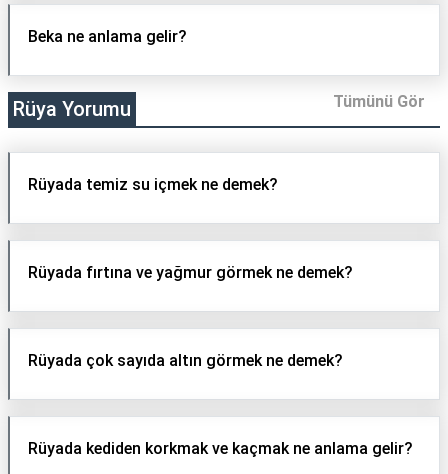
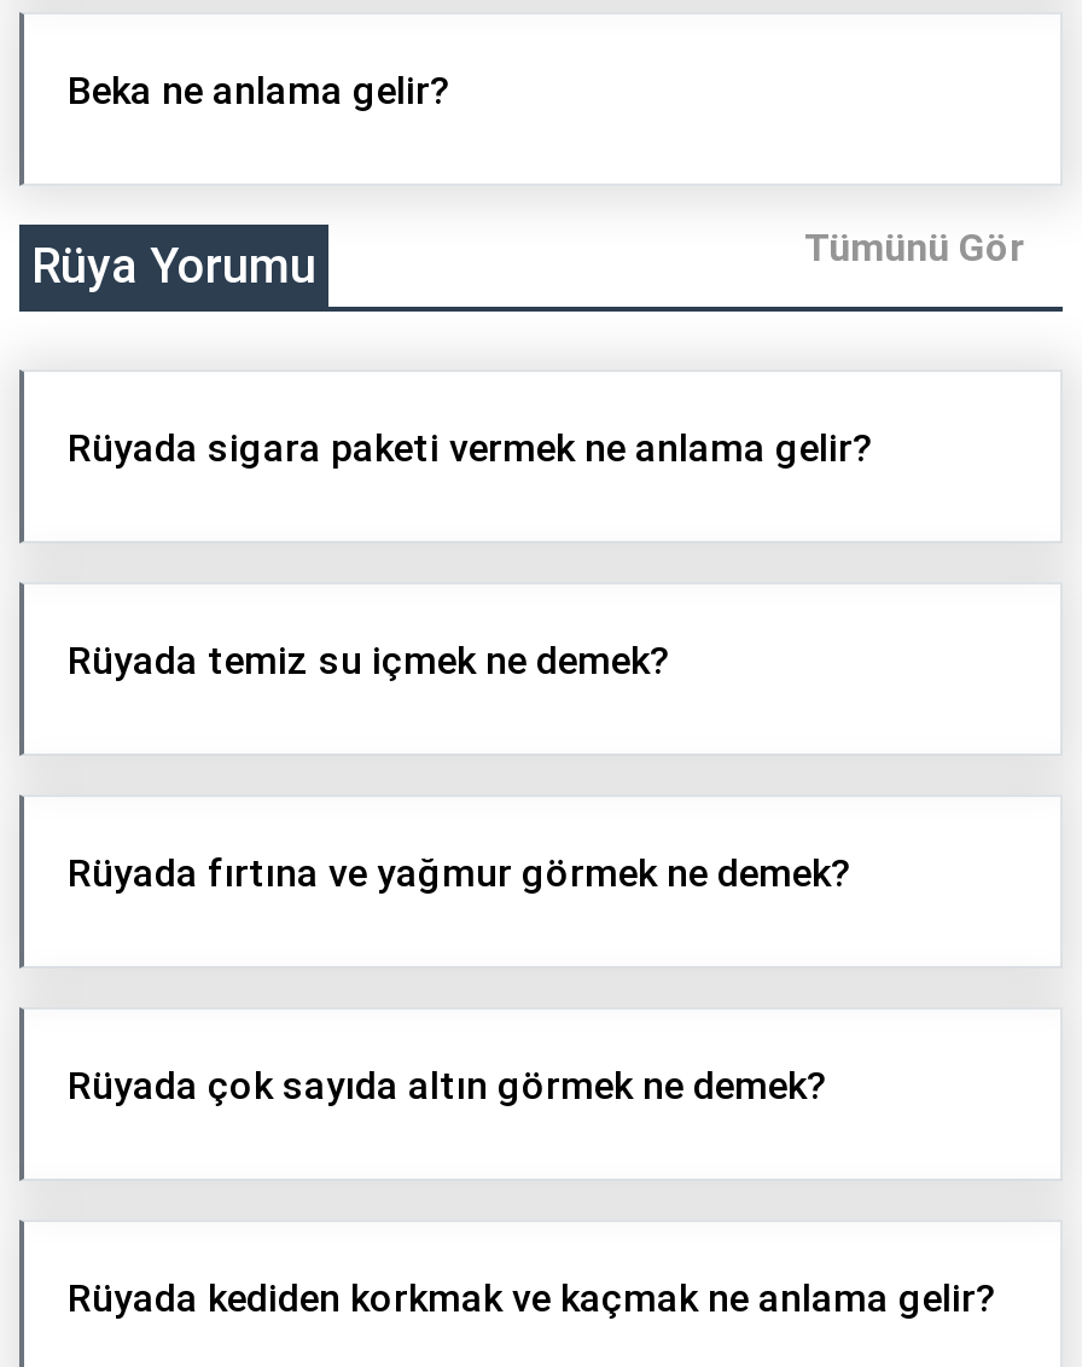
+ Rüyada sigara paketi vermek ne anlama gelir?
